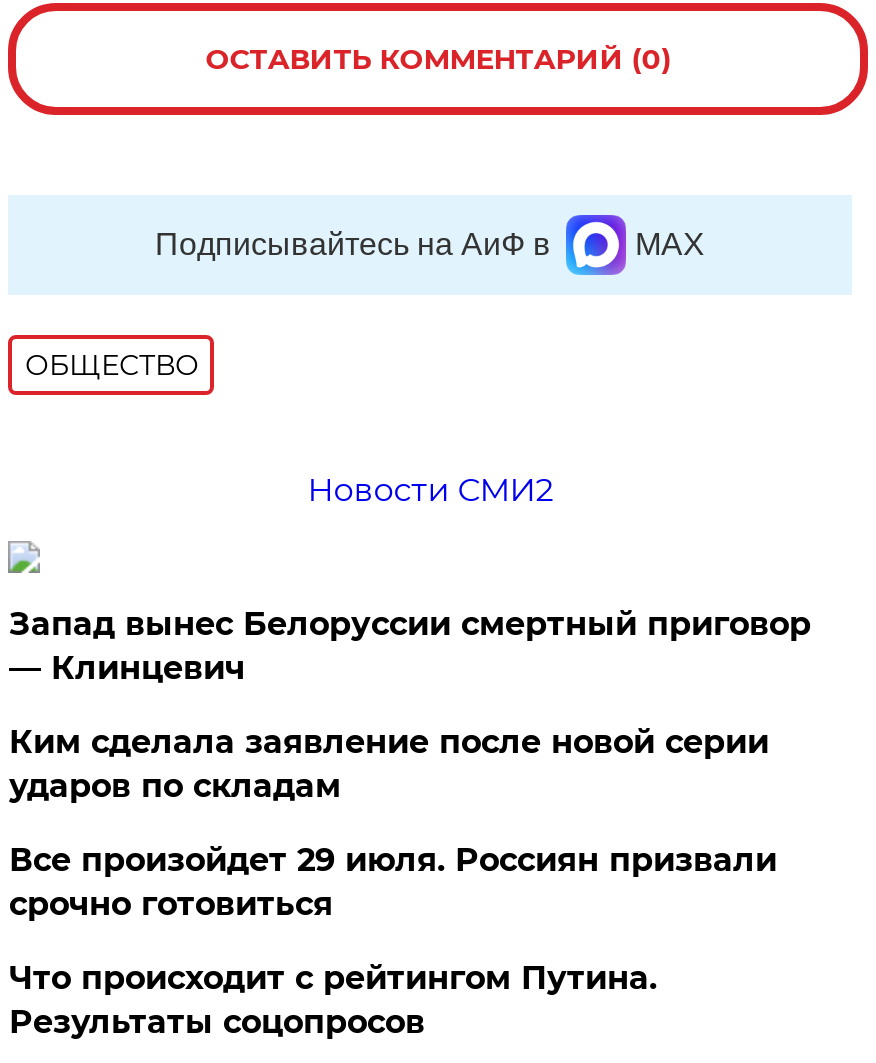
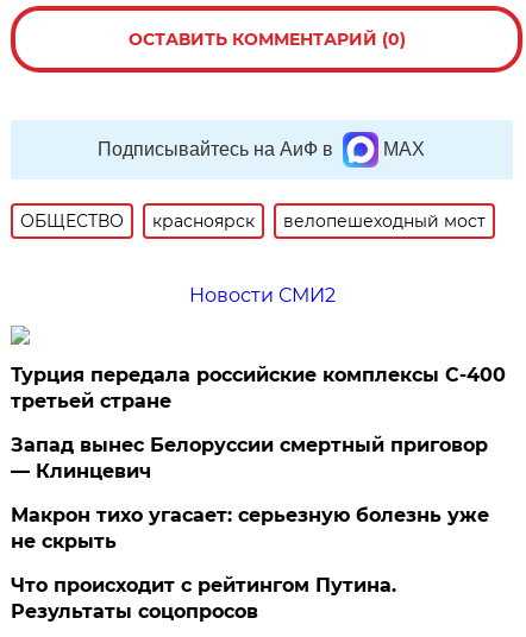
+ красноярск
+ велопешеходный мост

+ Турция передала российские комплексы С-400
+ третьей стране

moved down: Запад вынес Белоруссии смертный приговор | — Клинцевич

- Ким сделала заявление после новой серии
- ударов по складам
- Все произойдет 29 июля. Россиян призвали
- срочно готовиться
+ Макрон тихо угасает: серьезную болезнь уже
+ не скрыть
